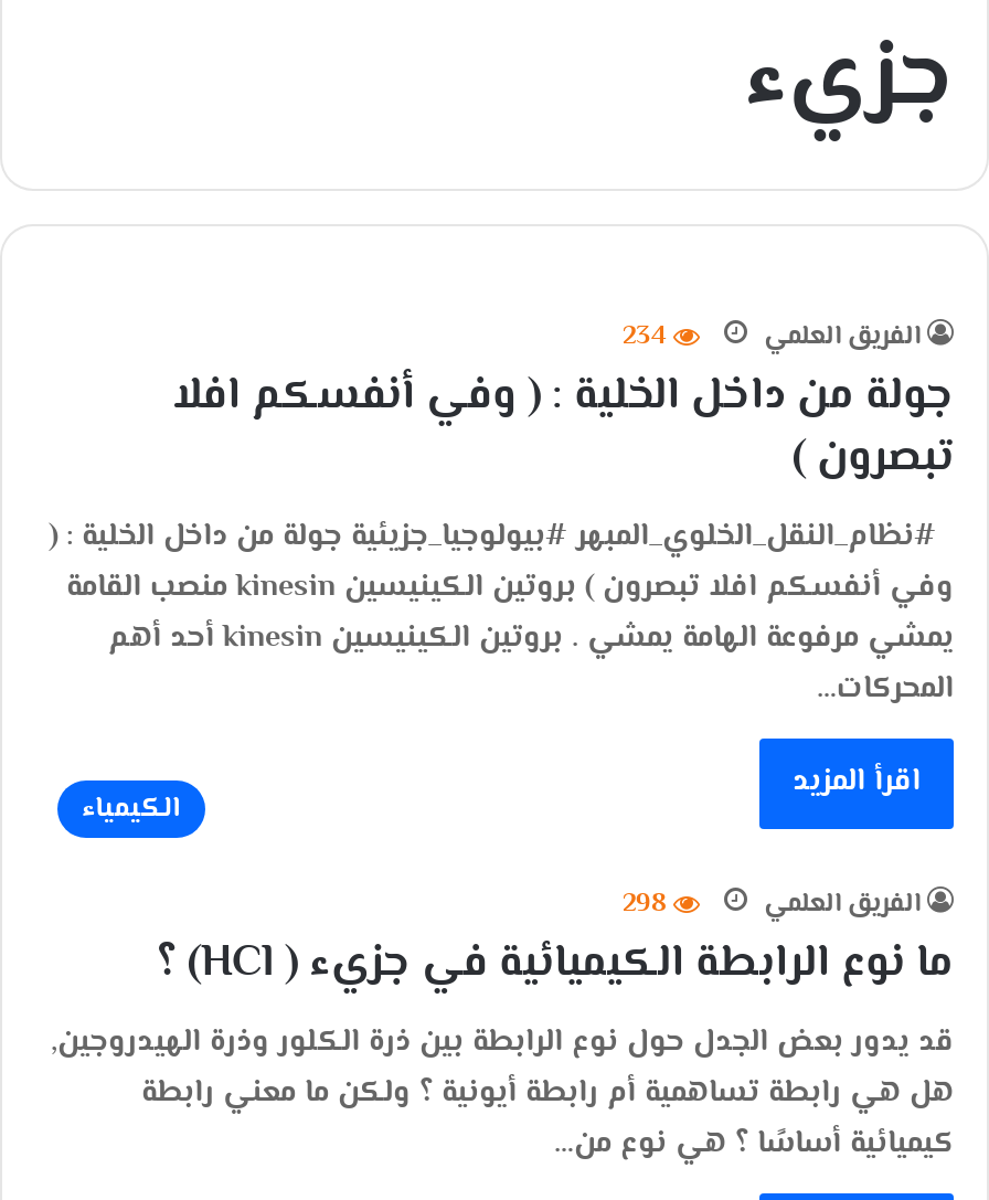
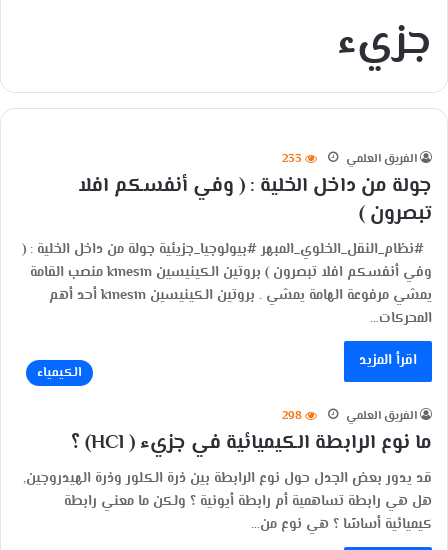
- 234
+ 233
